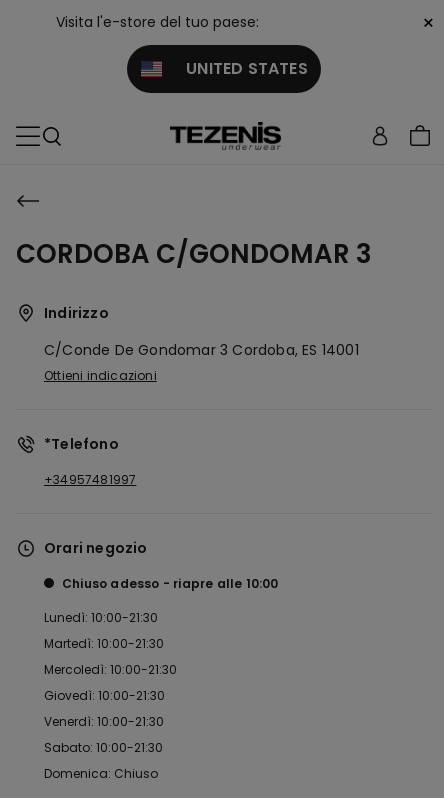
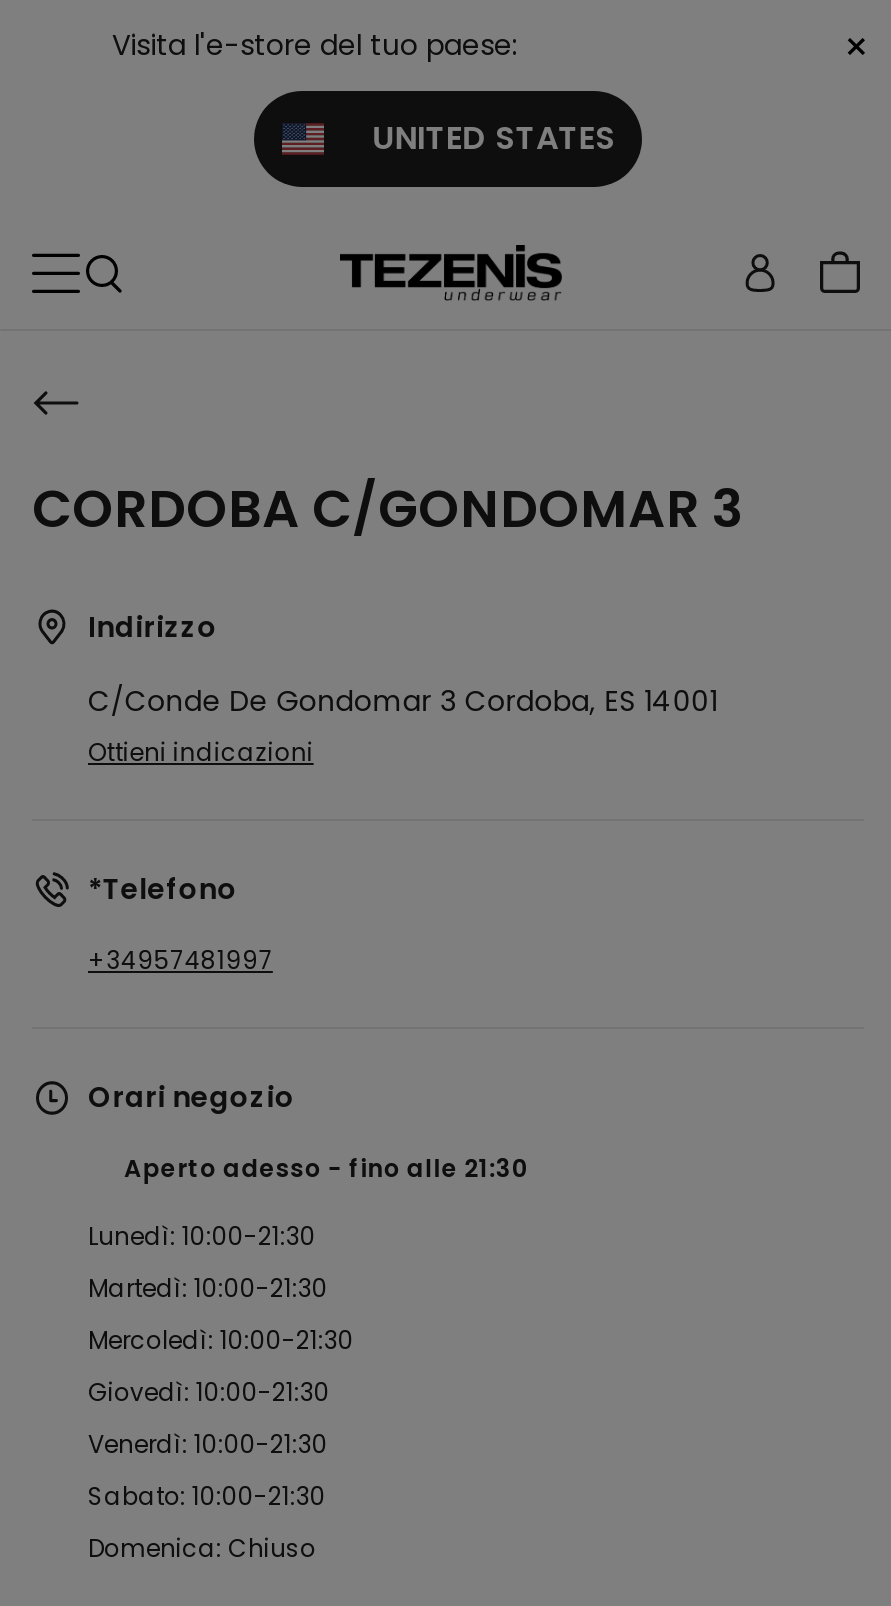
- Chiuso adesso
+ Aperto adesso

- riapre alle 10:00
+ fino alle 21:30
